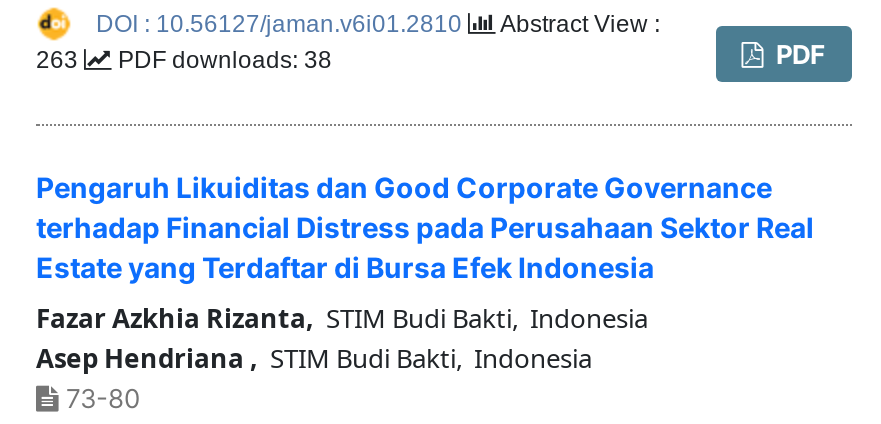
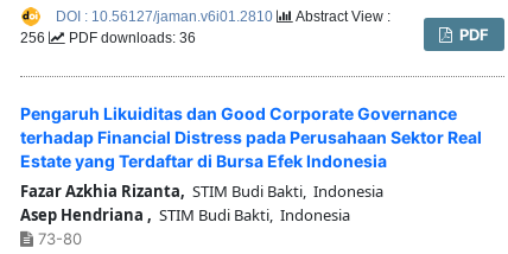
- 263
+ 256

- PDF downloads: 38
+ PDF downloads: 36
